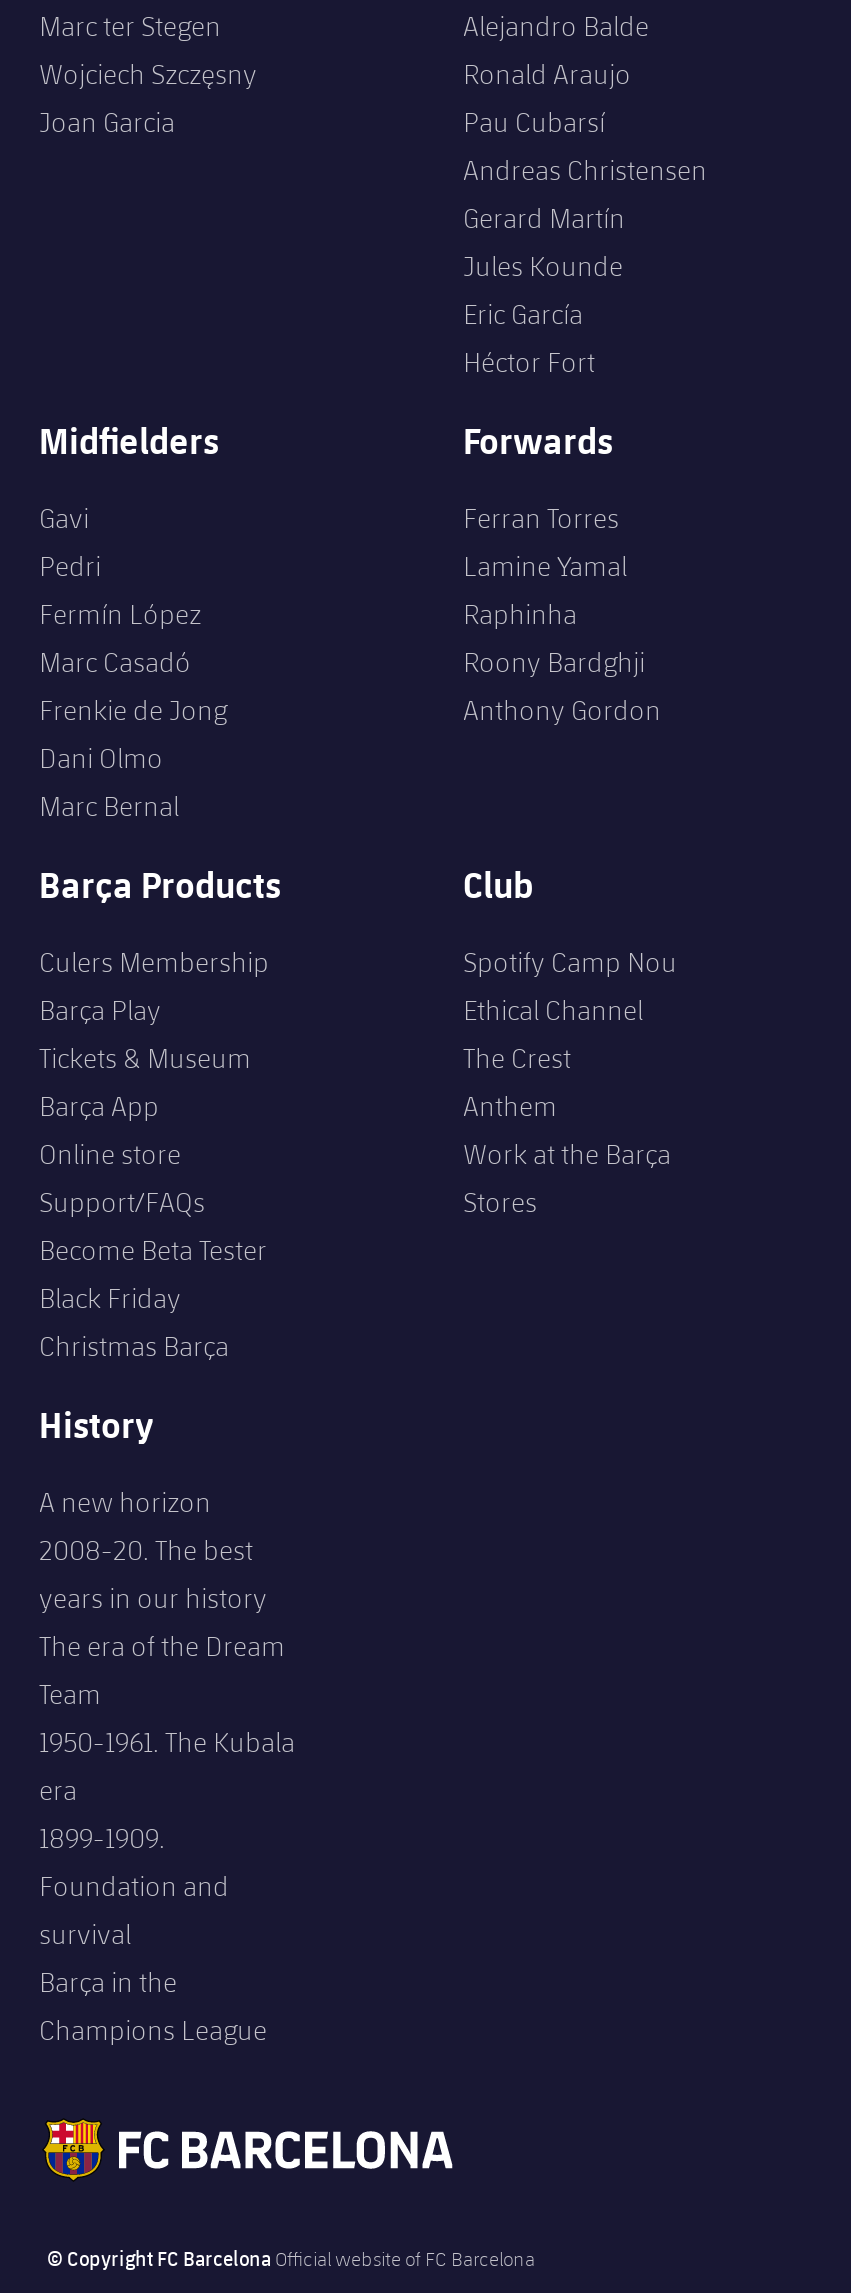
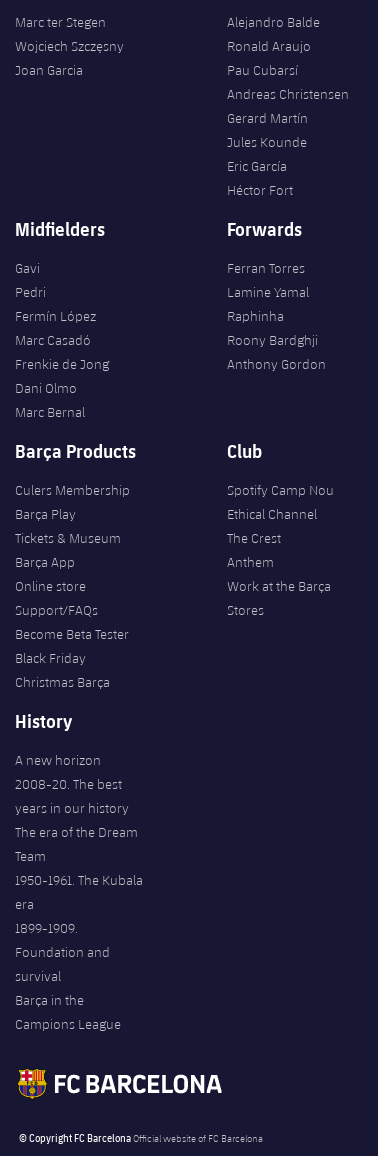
- Champions League
+ Campions League
